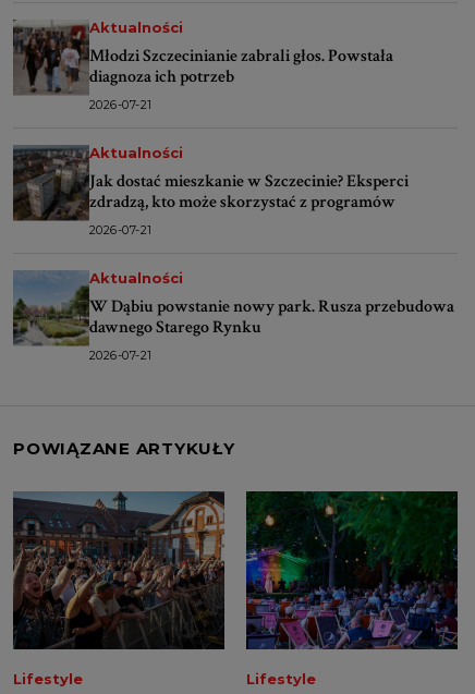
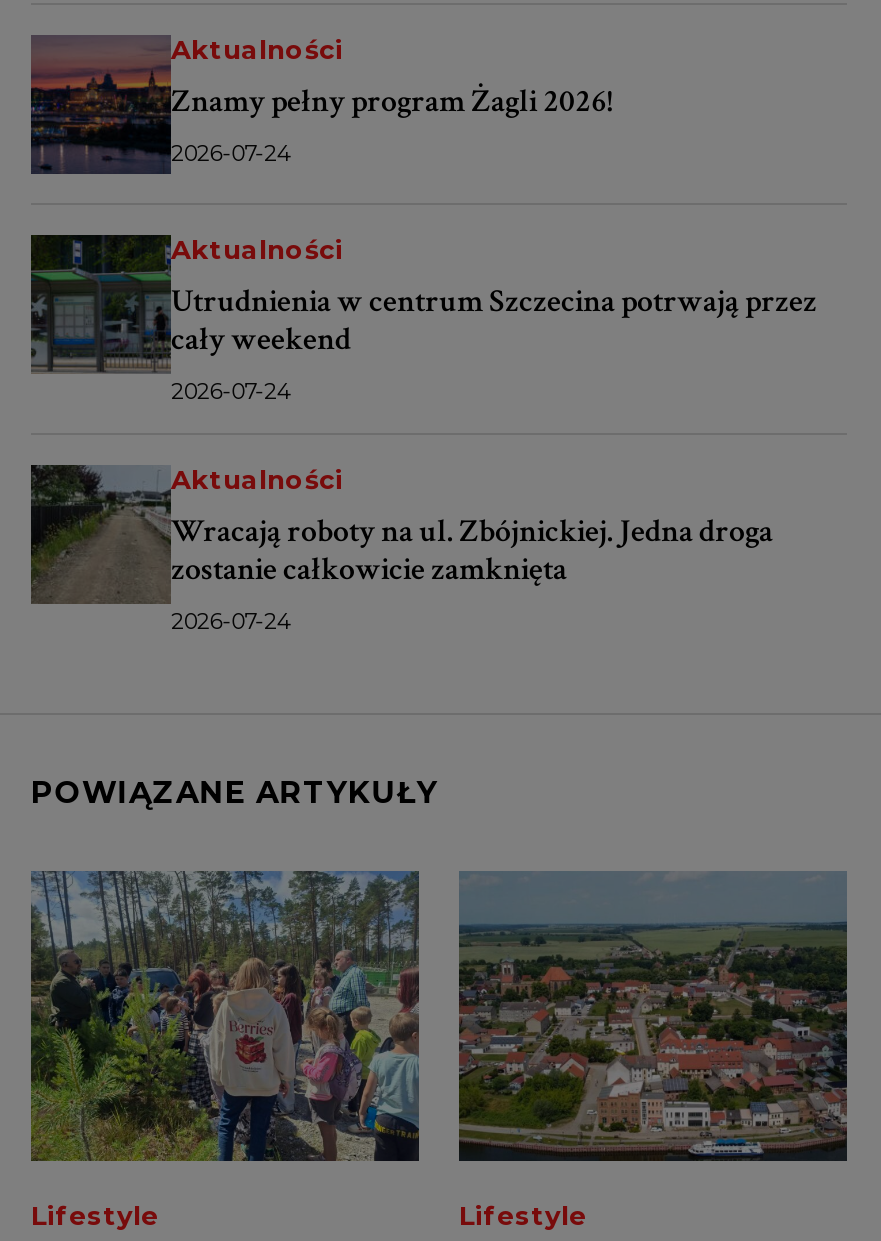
- [image]
- Młodzi Szczecinianie zabrali głos. Powstała
- diagnoza ich potrzeb
- 2026-07-21
+ [image]
+ Znamy pełny program Żagli 2026!
+ 2026-07-24

- [image]
- Jak dostać mieszkanie w Szczecinie? Eksperci
- zdradzą, kto może skorzystać z programów
- 2026-07-21
+ [image]
+ Utrudnienia w centrum Szczecina potrwają przez
+ cały weekend
+ 2026-07-24

- [image]
- W Dąbiu powstanie nowy park. Rusza przebudowa
- dawnego Starego Rynku
- 2026-07-21
+ [image]
+ Wracają roboty na ul. Zbójnickiej. Jedna droga
+ zostanie całkowicie zamknięta
+ 2026-07-24

- [image]
+ [image]

- [image]
+ [image]
